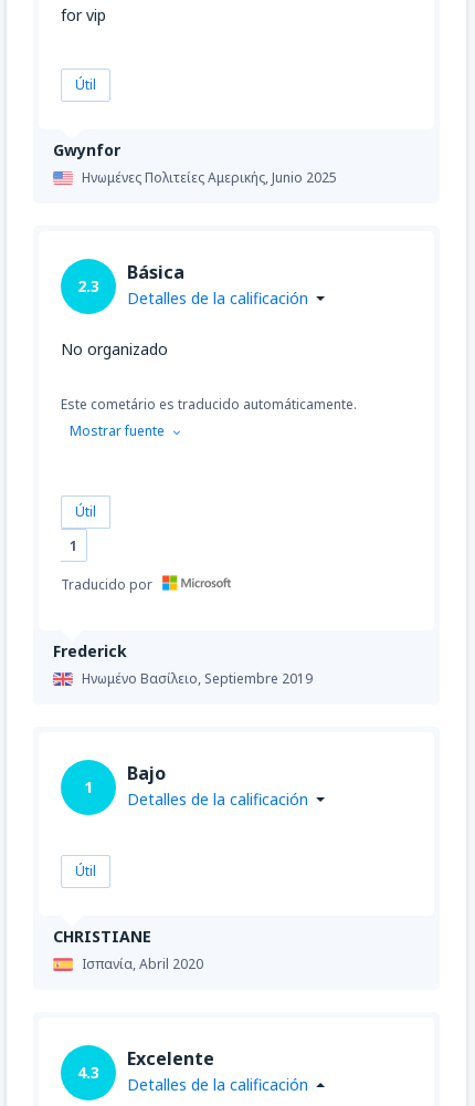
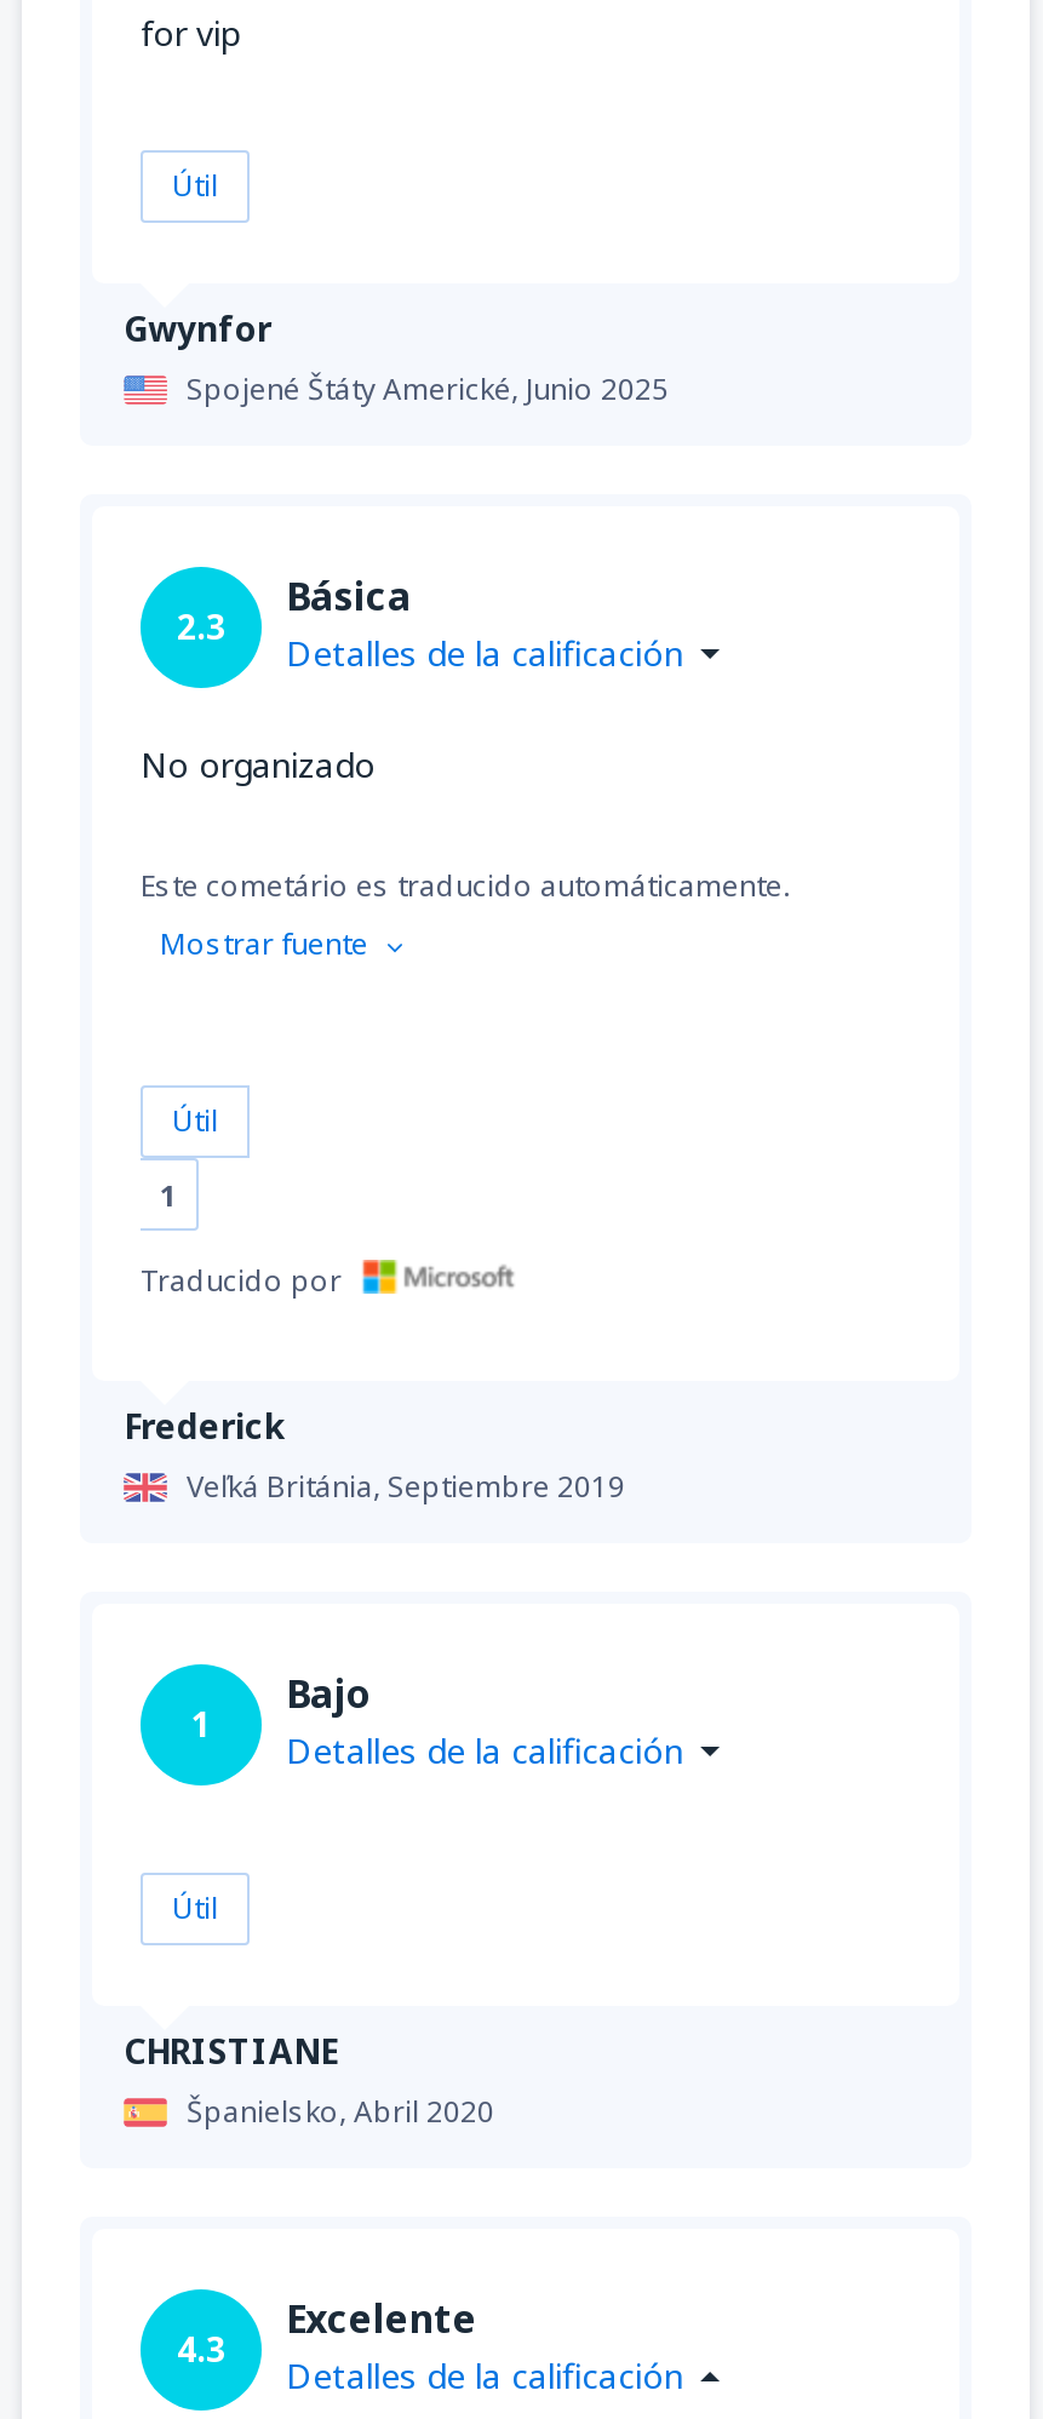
- Ηνωμένες Πολιτείες Αμερικής, Junio 2025
+ Spojené Štáty Americké, Junio 2025

- Ηνωμένο Βασίλειο, Septiembre 2019
+ Veľká Británia, Septiembre 2019

- Ισπανία, Abril 2020
+ Španielsko, Abril 2020
